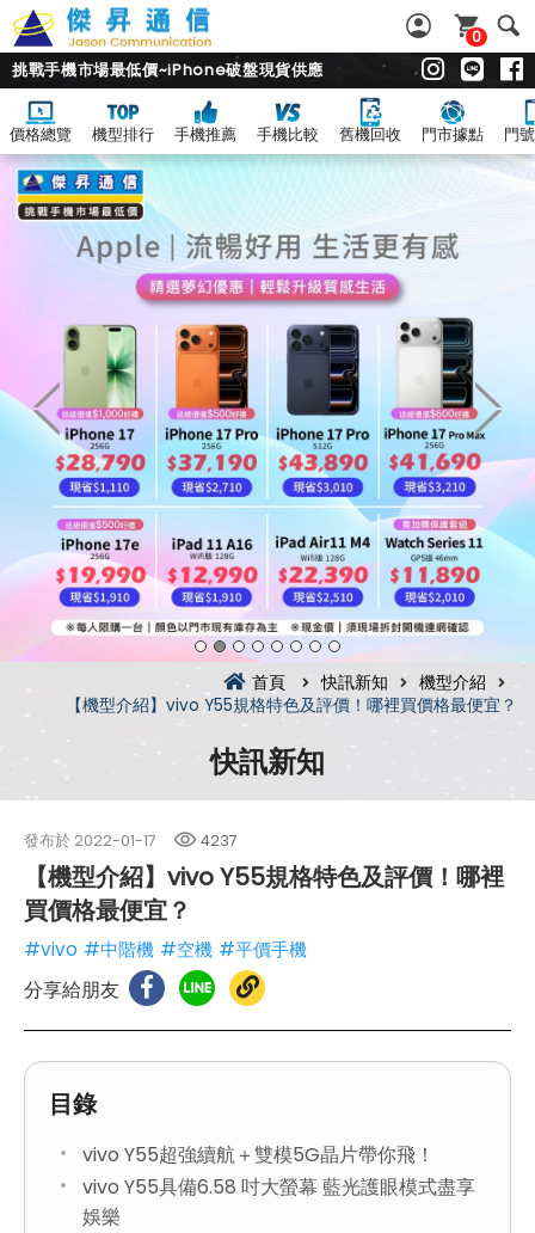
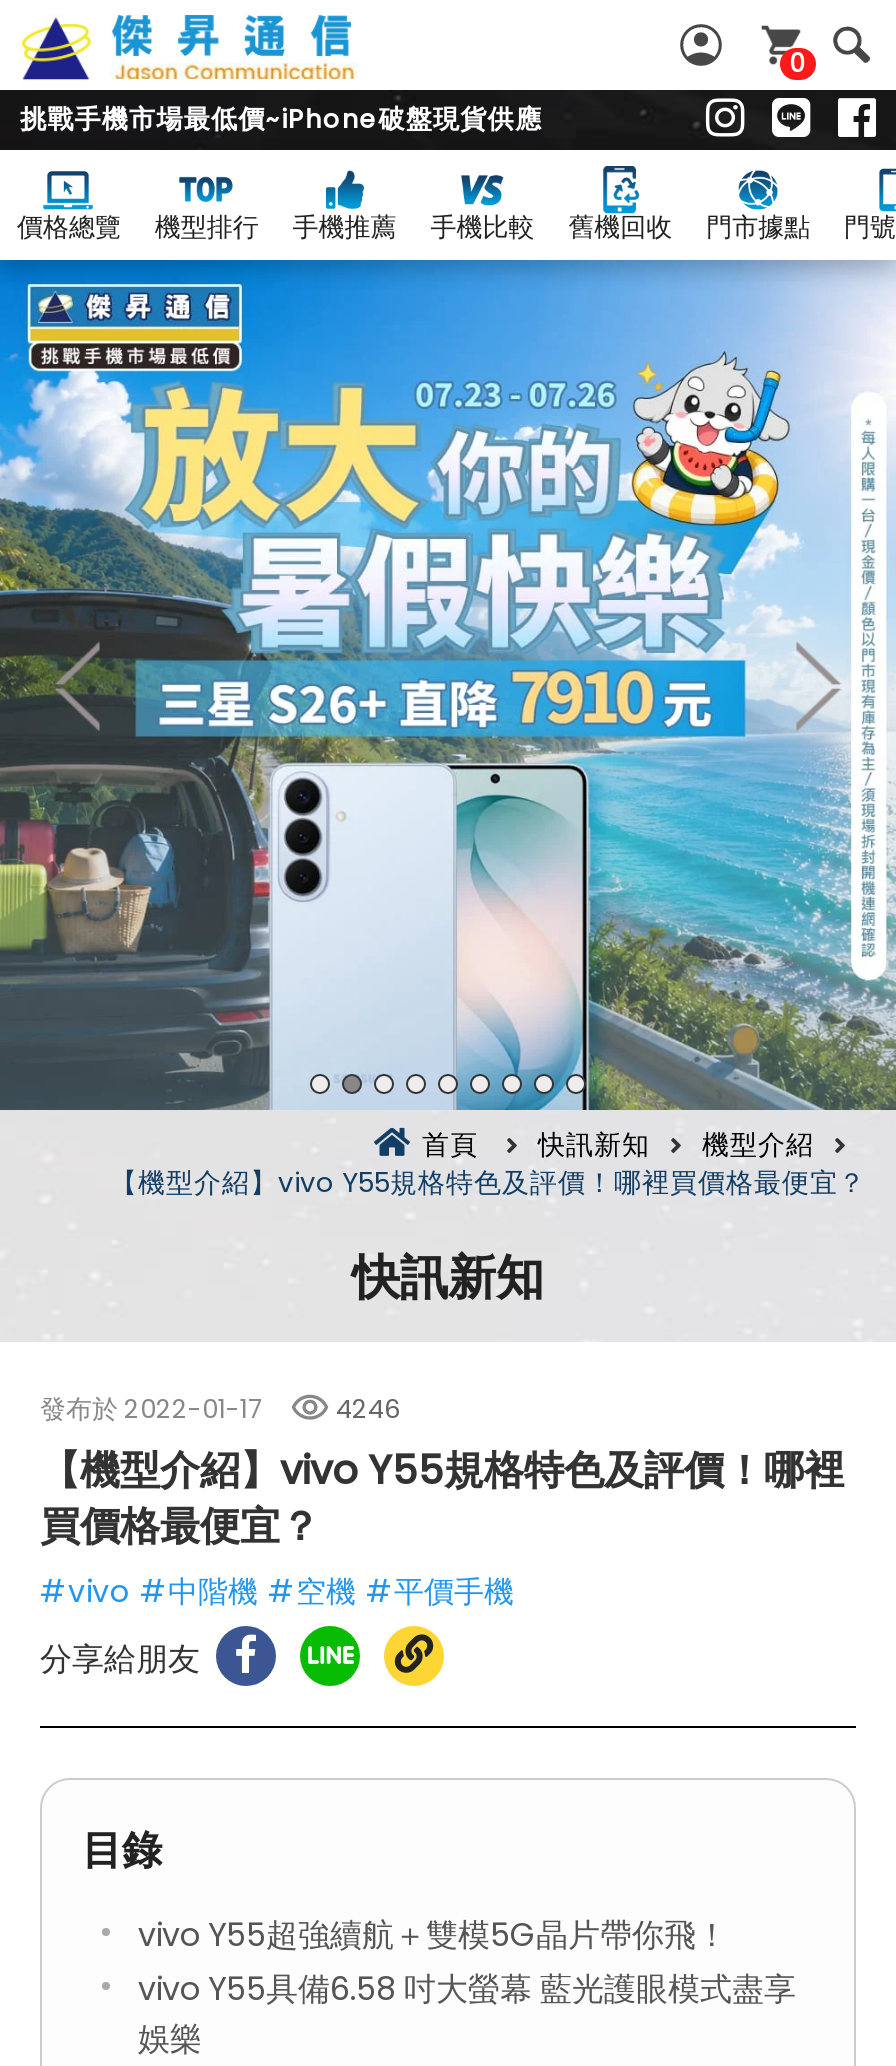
- [image]
+ [image]

- 4237
+ 4246
